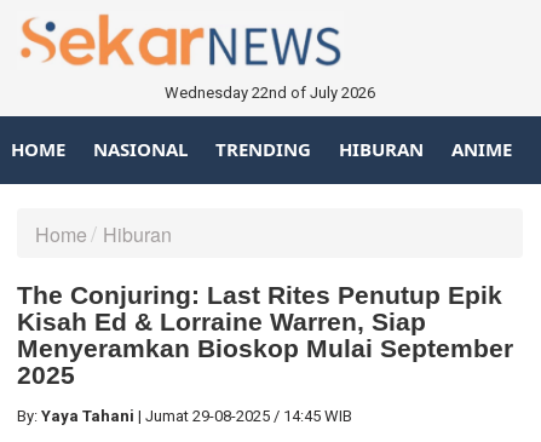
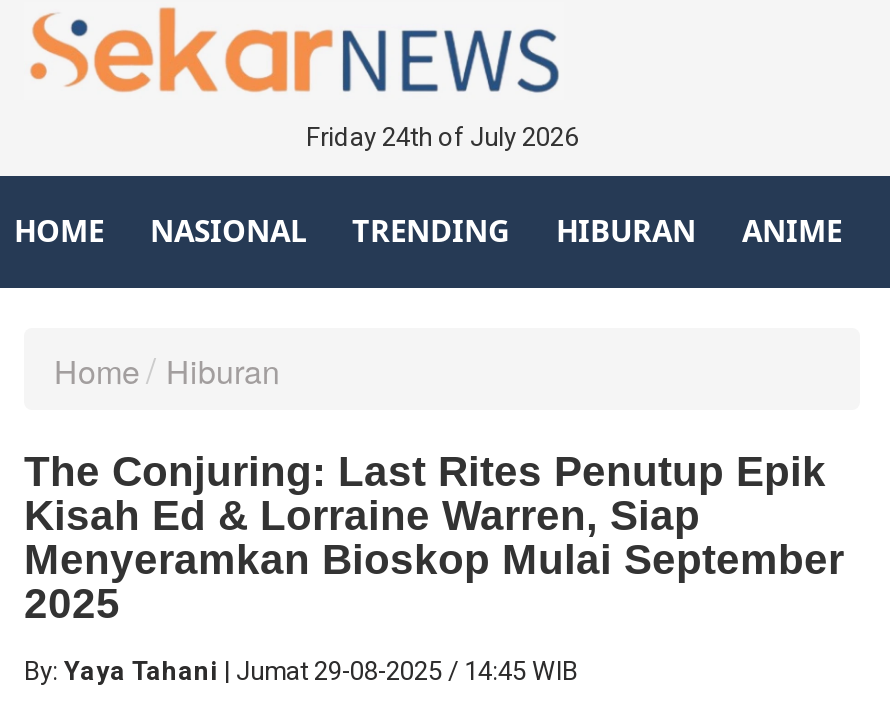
- Wednesday 22nd of July 2026
+ Friday 24th of July 2026
